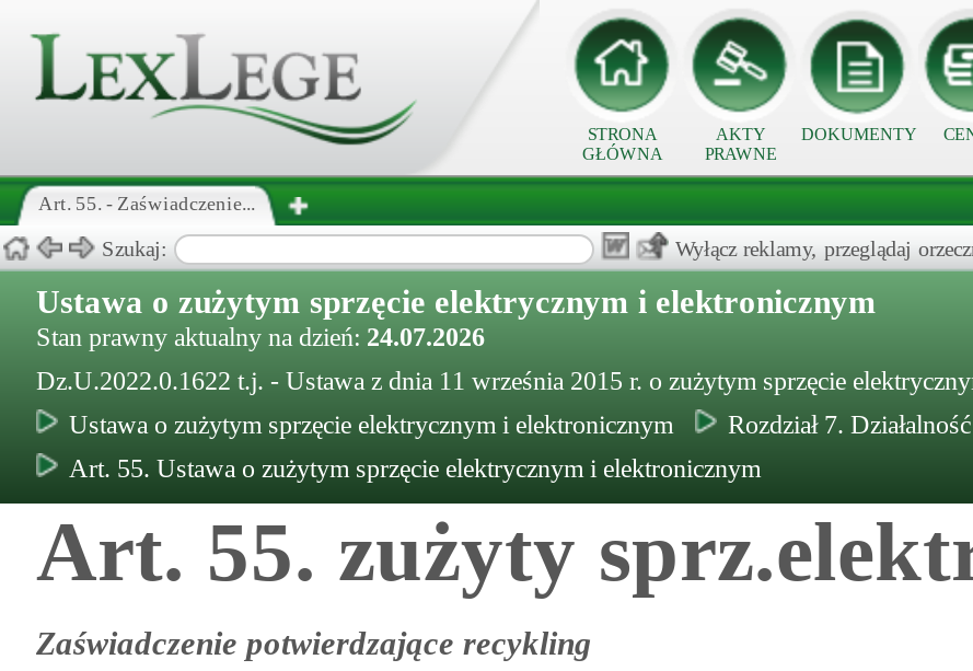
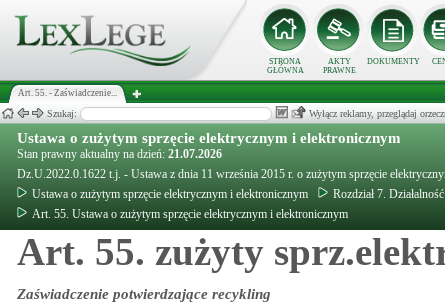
- Stan prawny aktualny na dzień: 24.07.2026
+ Stan prawny aktualny na dzień: 21.07.2026
